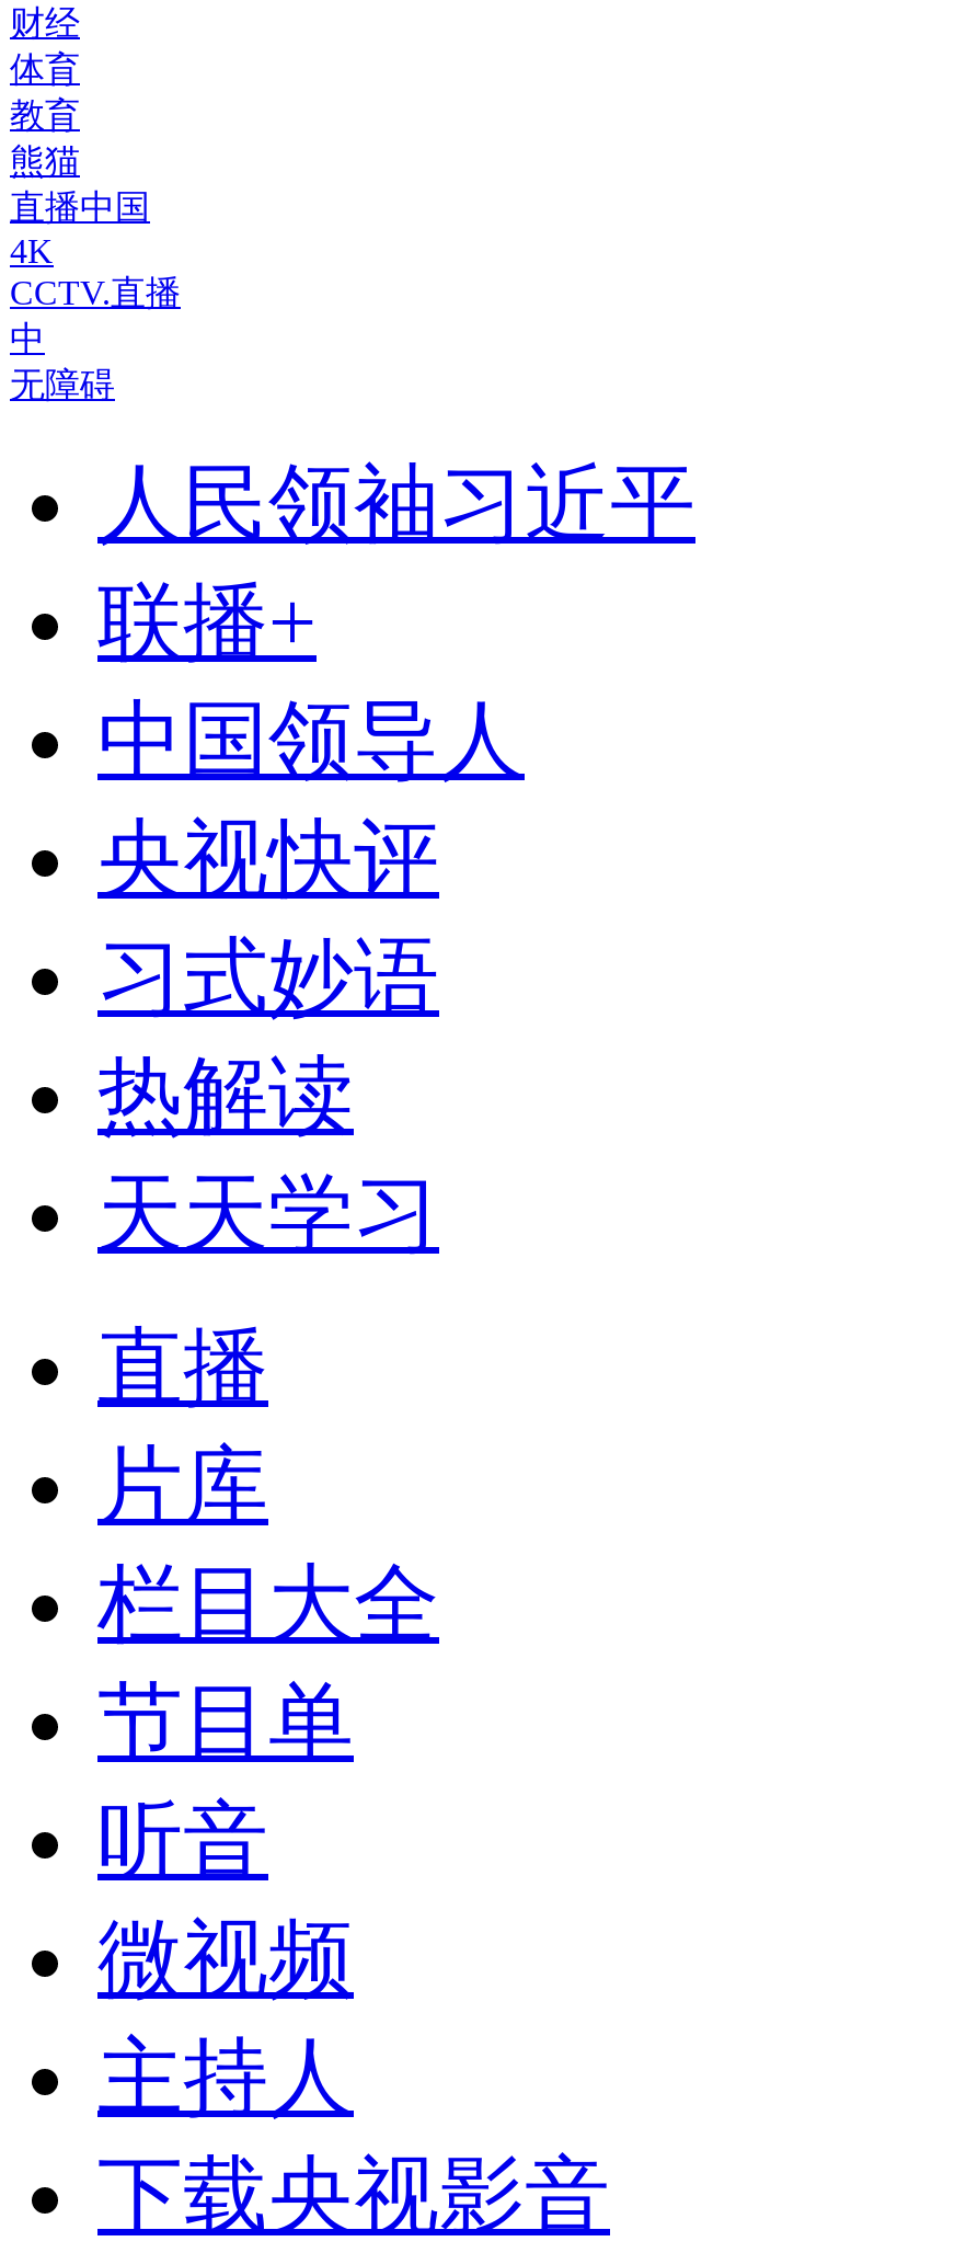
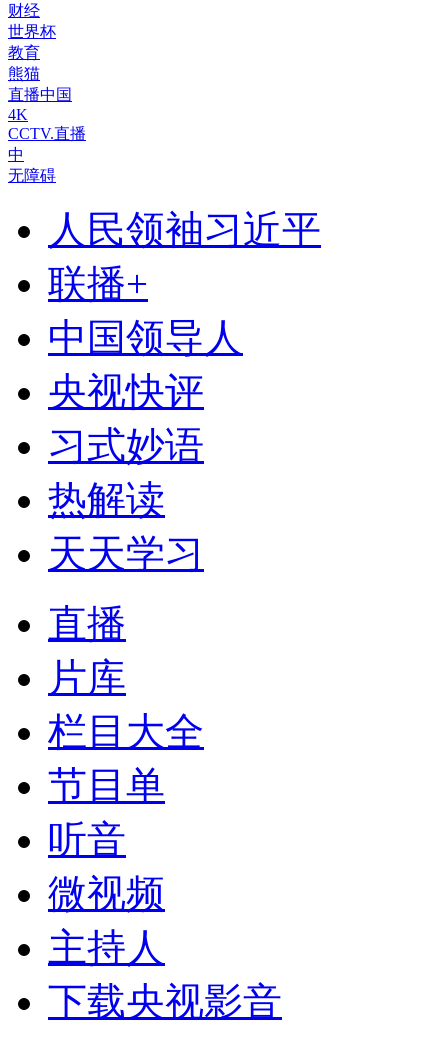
- 体育
+ 世界杯
